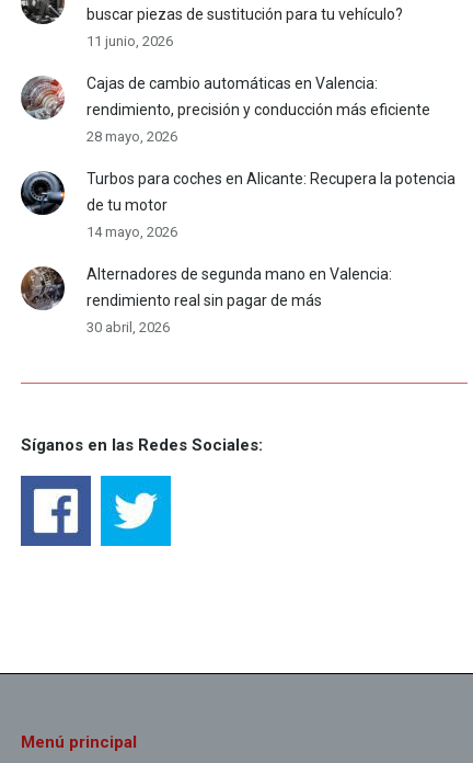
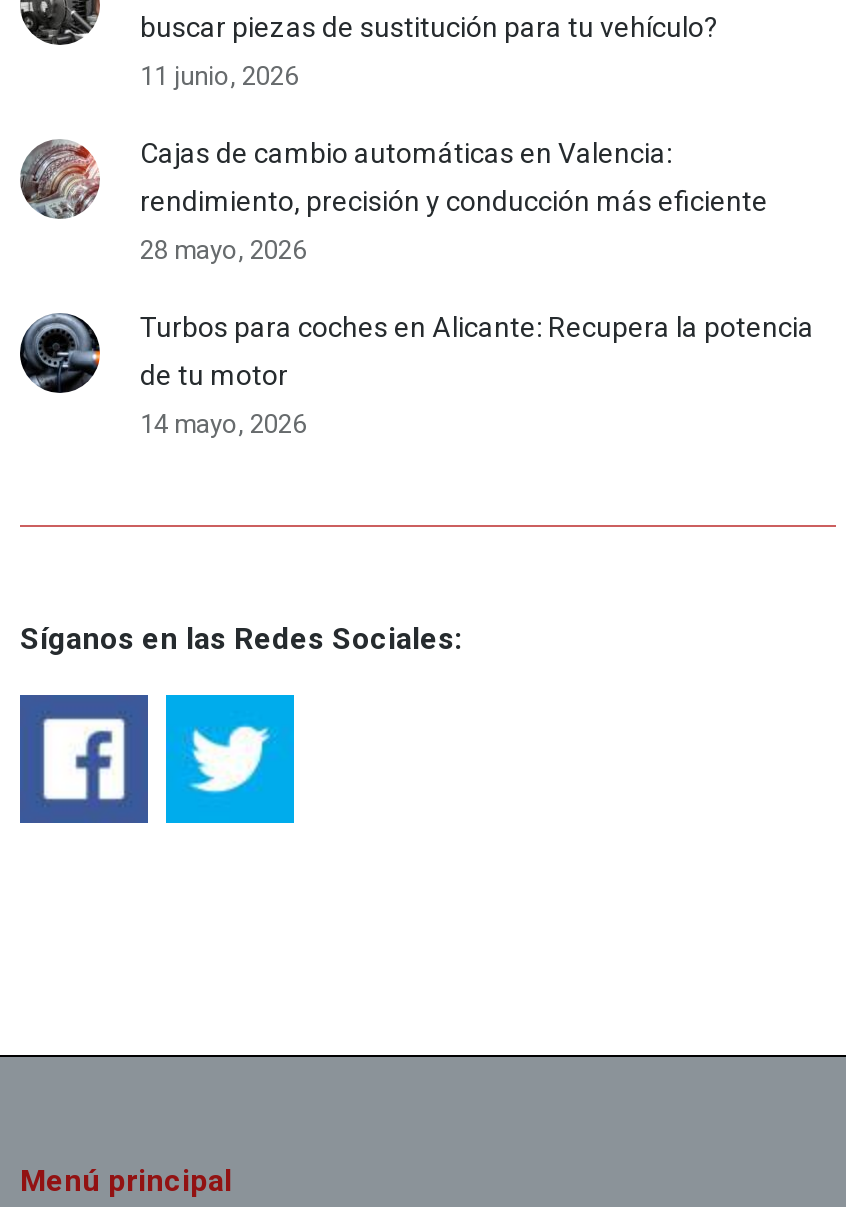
- [image]
- Alternadores de segunda mano en Valencia:
- rendimiento real sin pagar de más
- 30 abril, 2026
